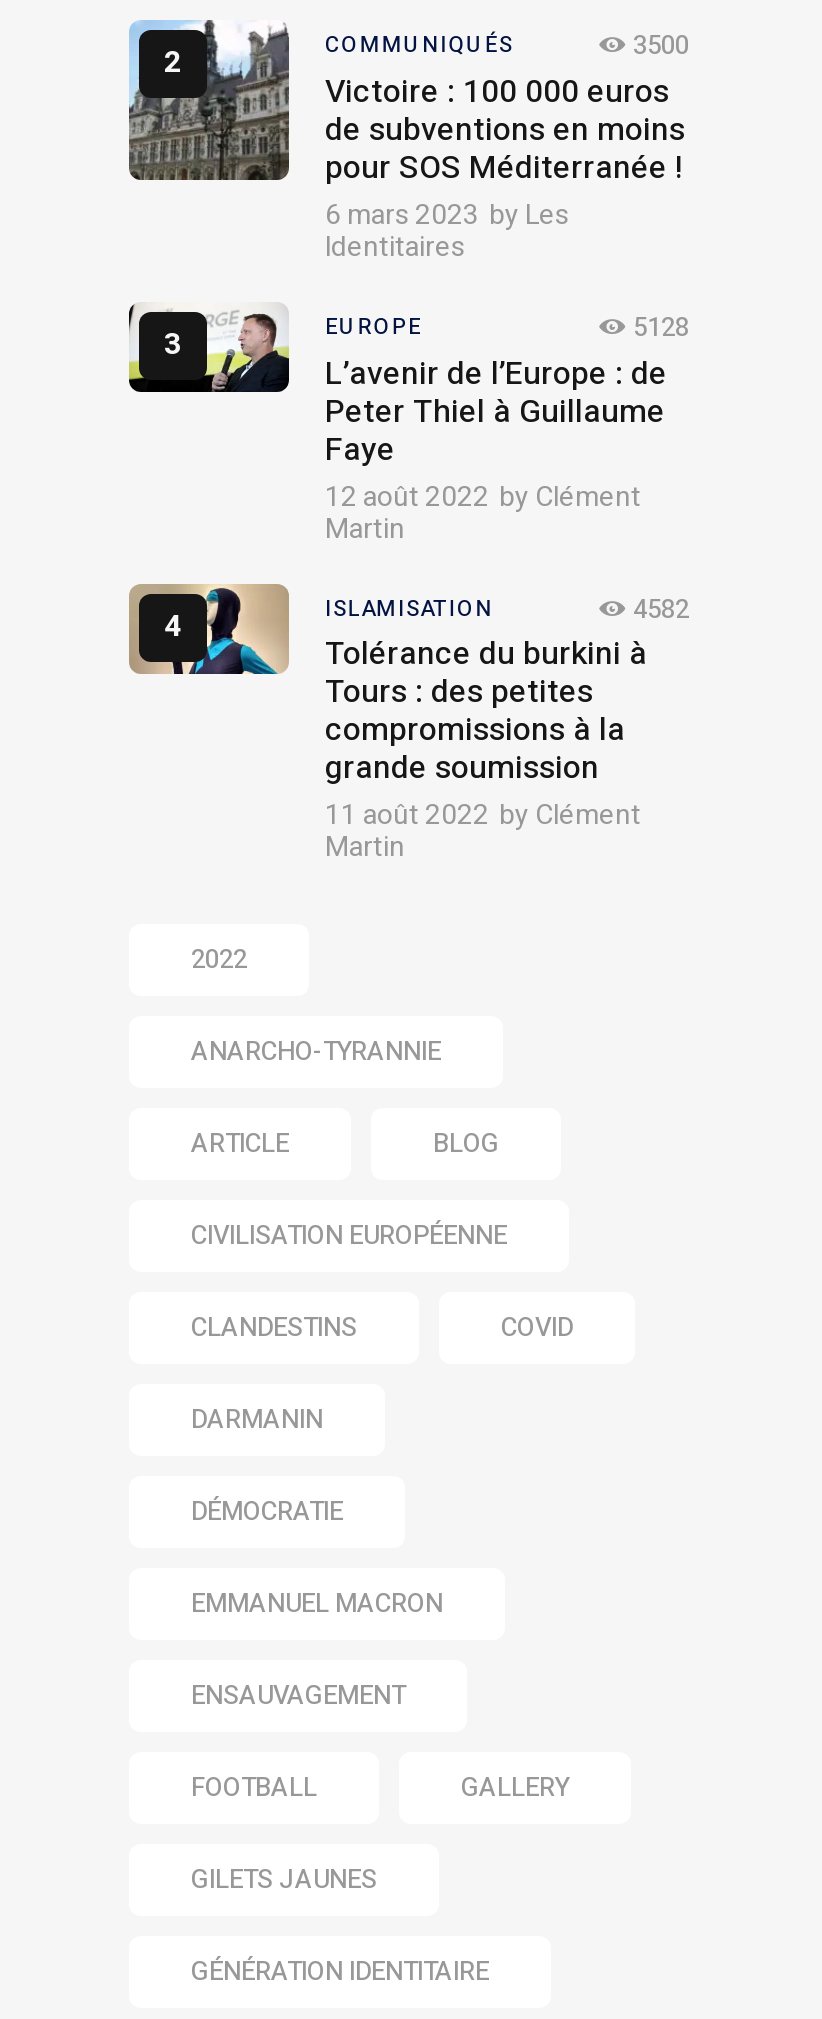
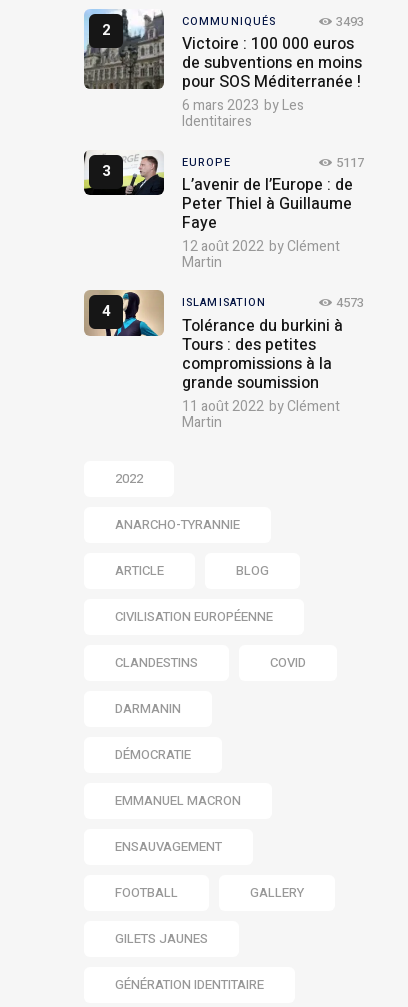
- 3500
+ 3493

- 5128
+ 5117

- 4582
+ 4573
